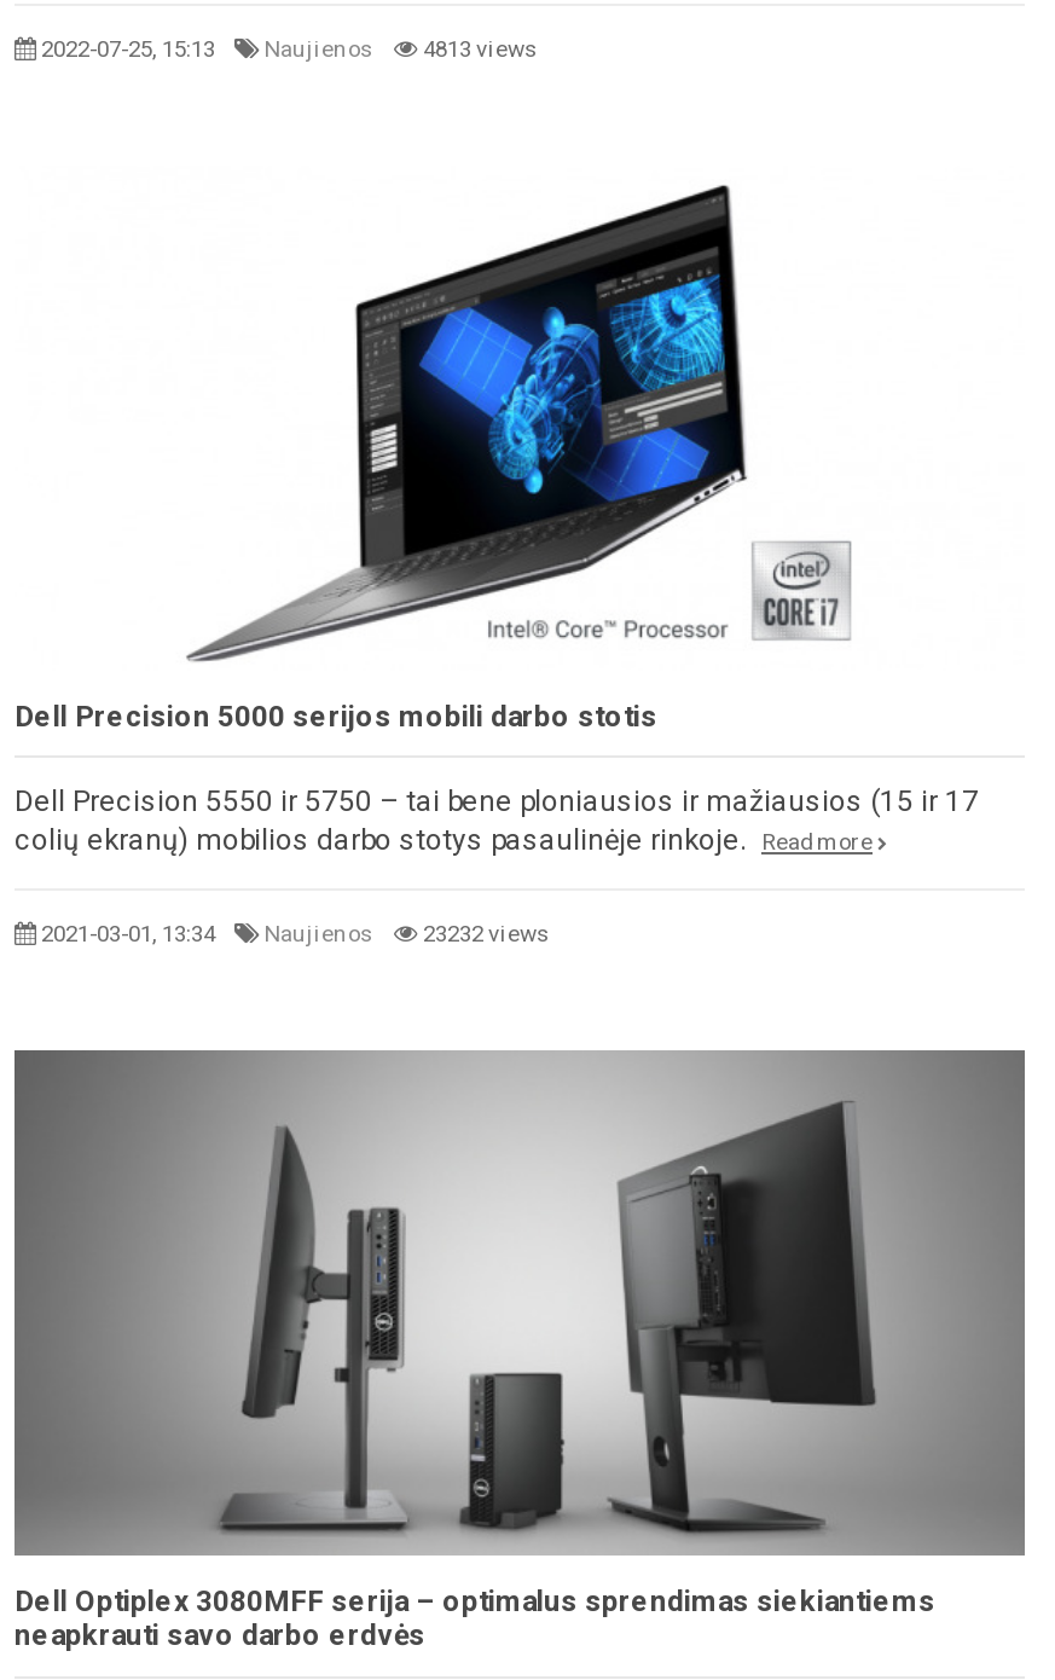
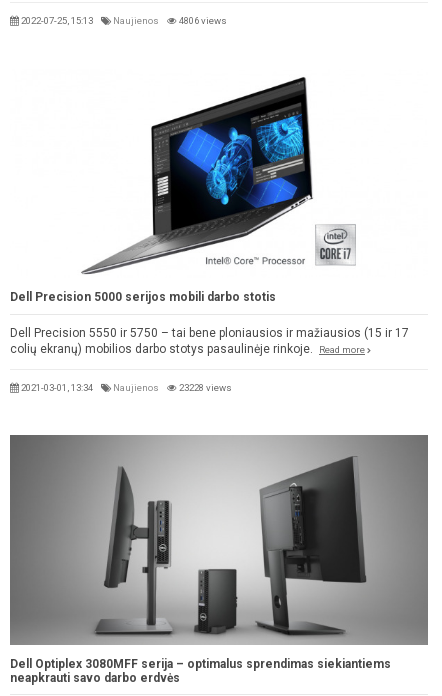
- 2022-07-25, 15:13 Naujienos 4813 views
+ 2022-07-25, 15:13 Naujienos 4806 views

- 2021-03-01, 13:34 Naujienos 23232 views
+ 2021-03-01, 13:34 Naujienos 23228 views
